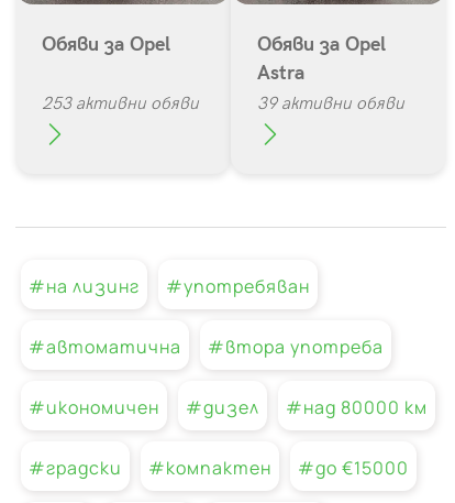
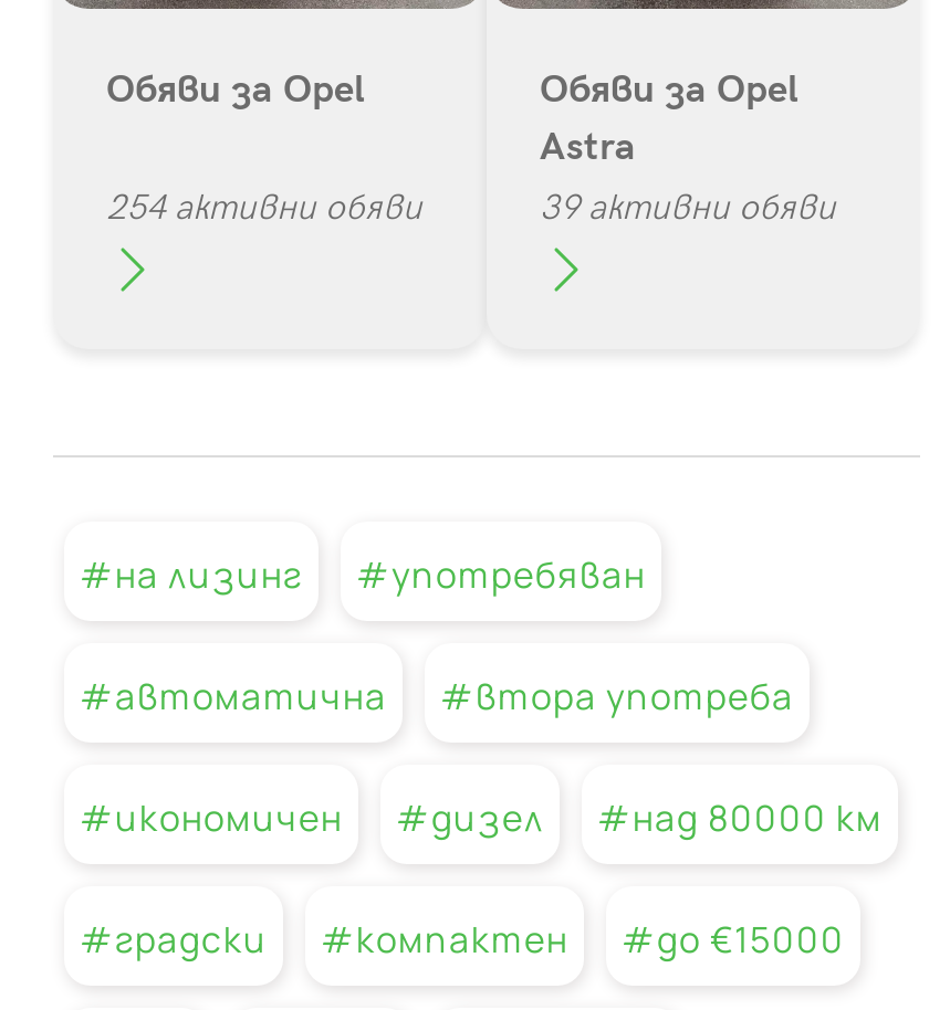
- 253 активни обяви
+ 254 активни обяви
